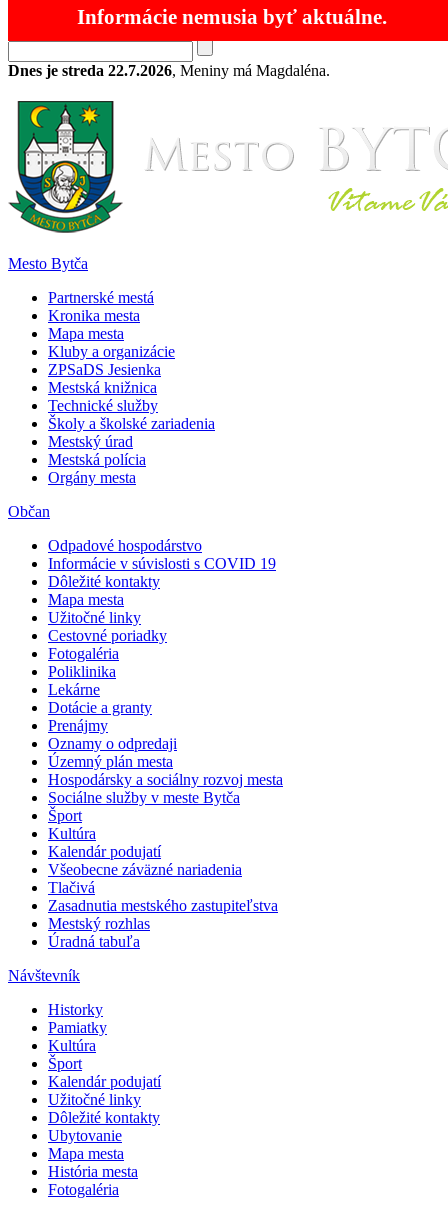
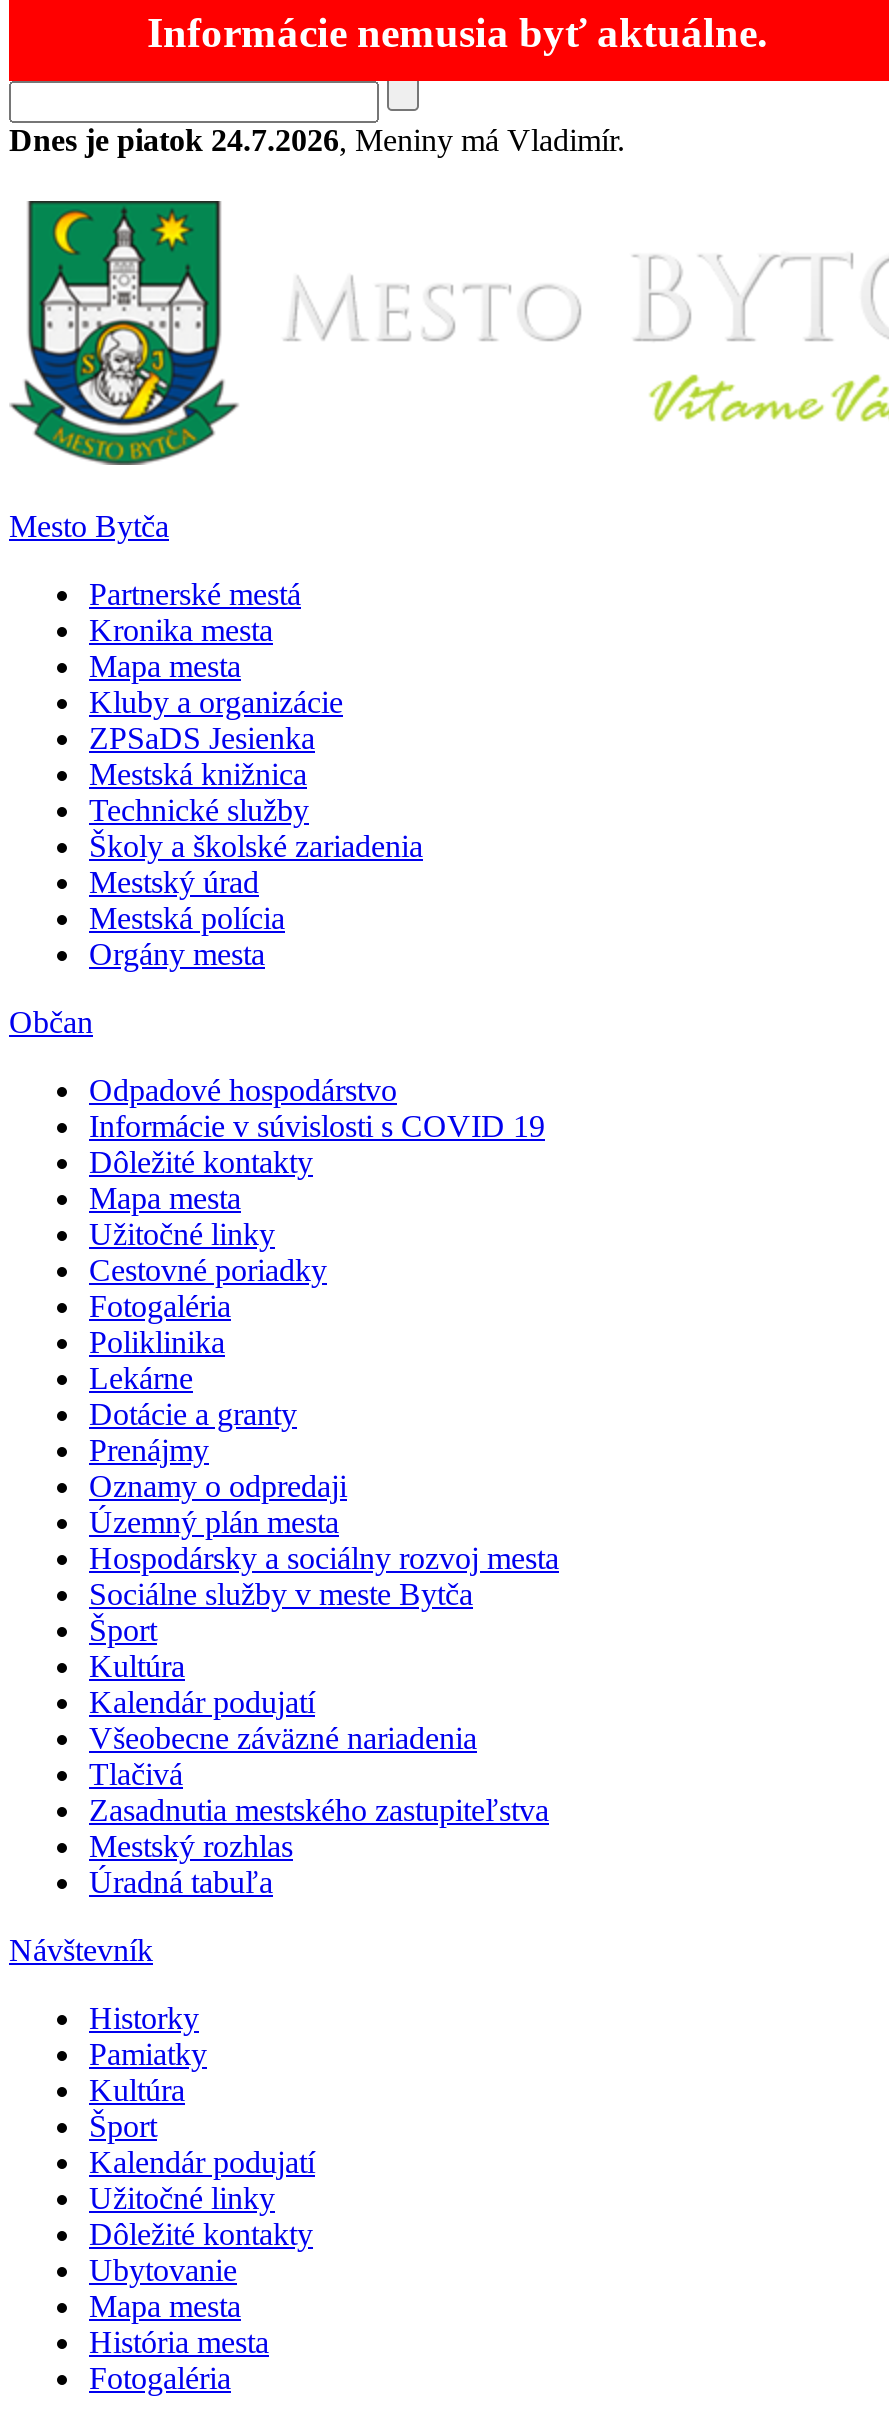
- Dnes je streda 22.7.2026, Meniny má Magdaléna.
+ Dnes je piatok 24.7.2026, Meniny má Vladimír.
